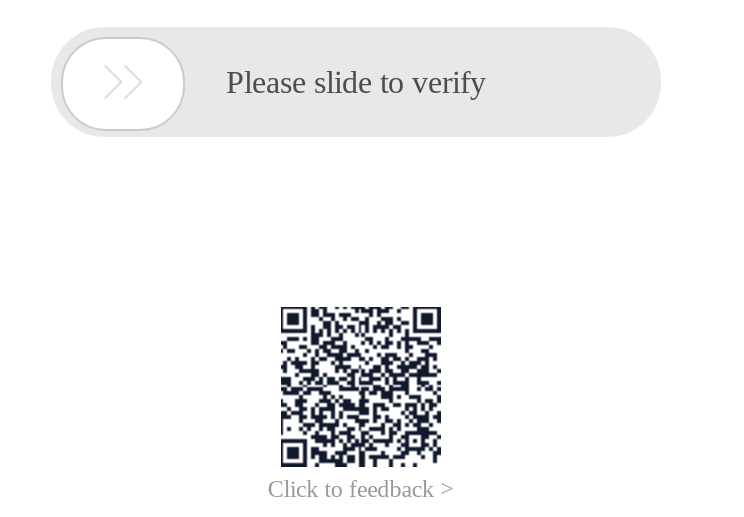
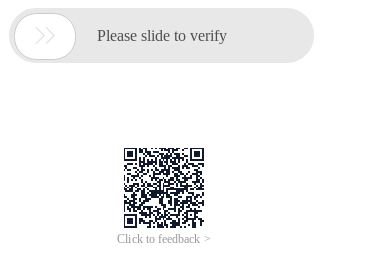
- [image]
+ [image]
